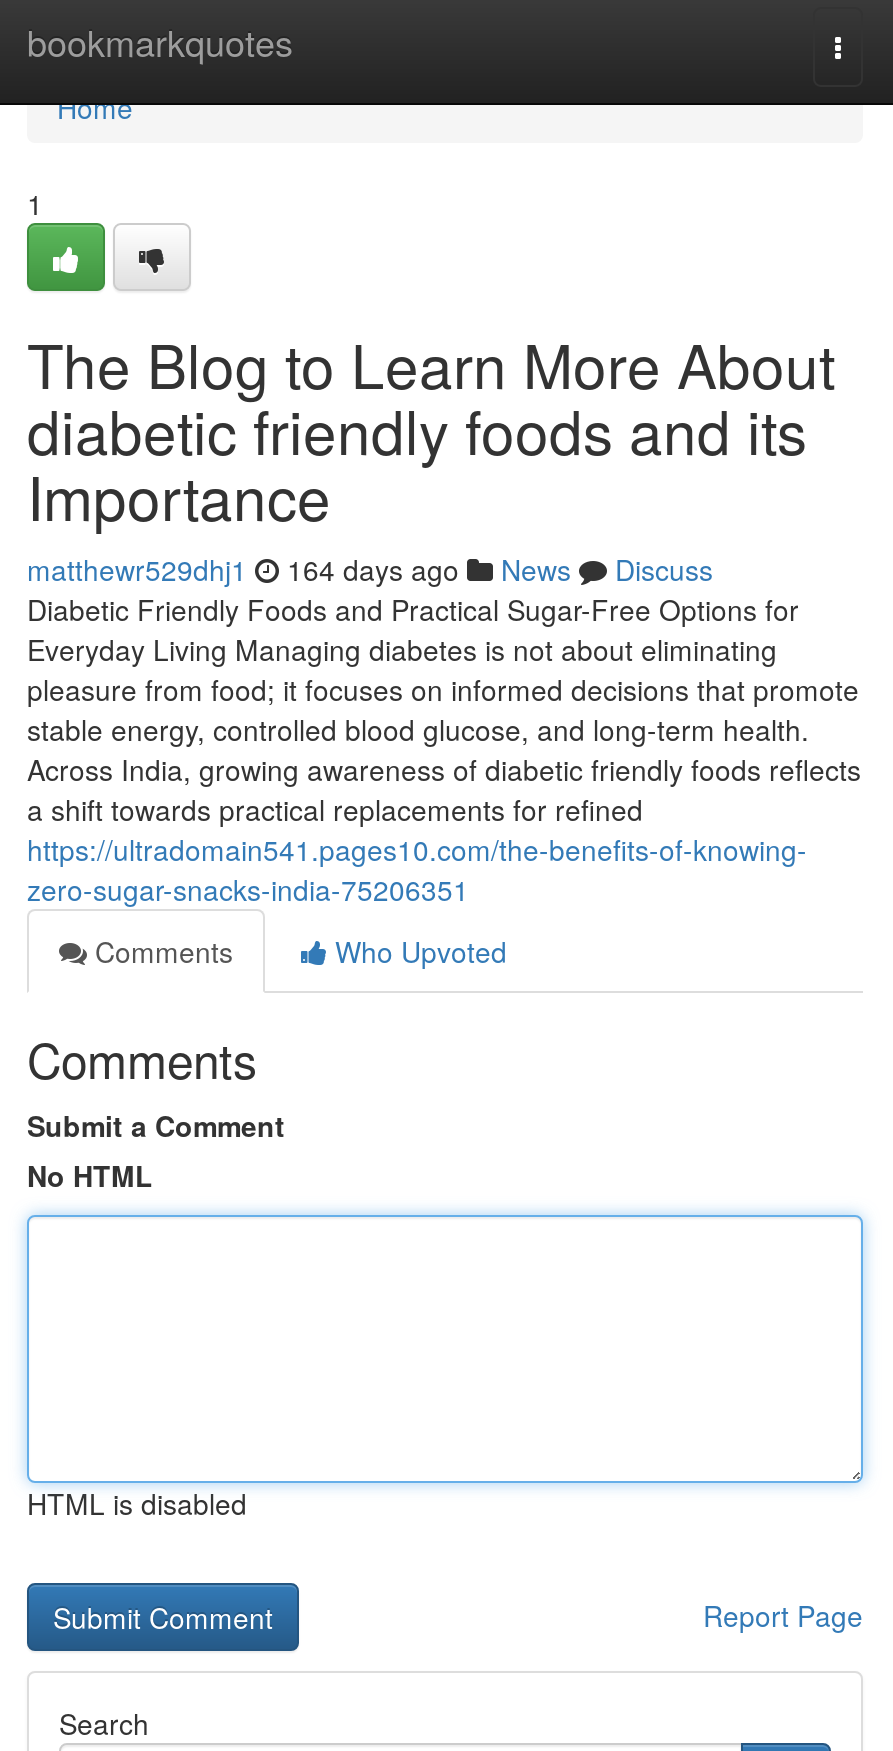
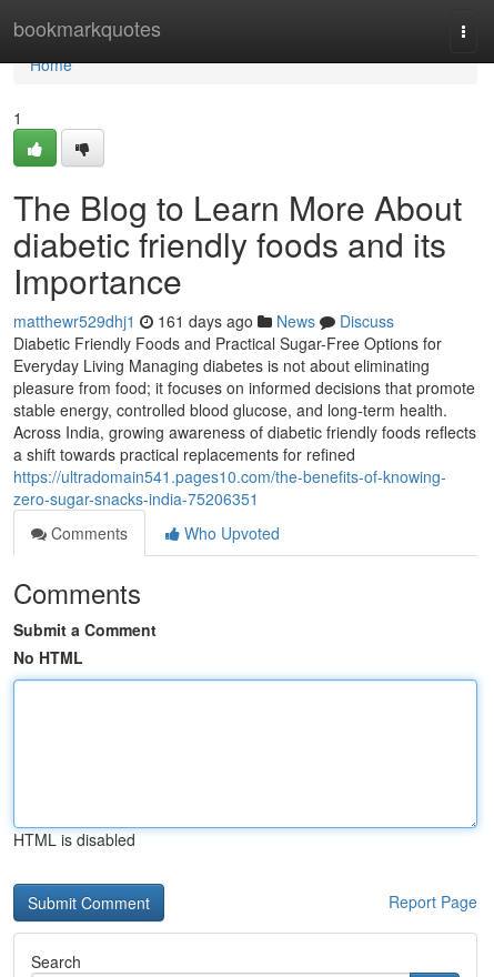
- matthewr529dhj1 164 days ago News Discuss
+ matthewr529dhj1 161 days ago News Discuss
